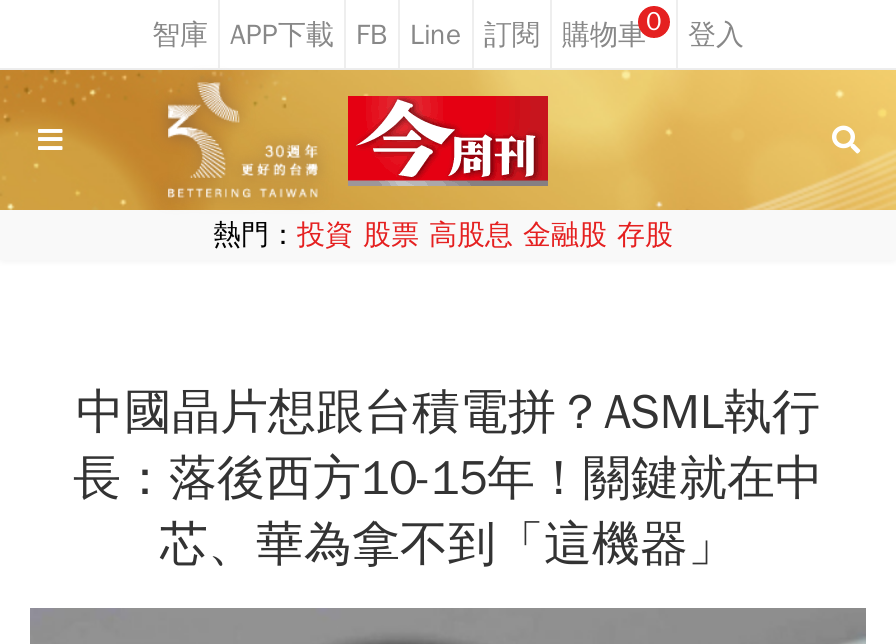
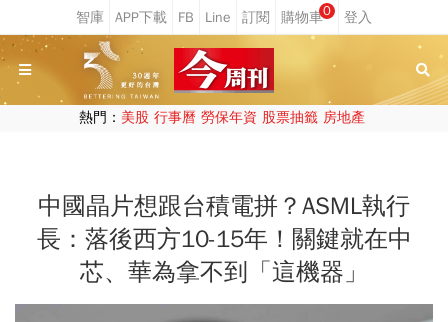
- 熱門：投資 股票 高股息 金融股 存股
+ 熱門：美股 行事曆 勞保年資 股票抽籤 房地產
